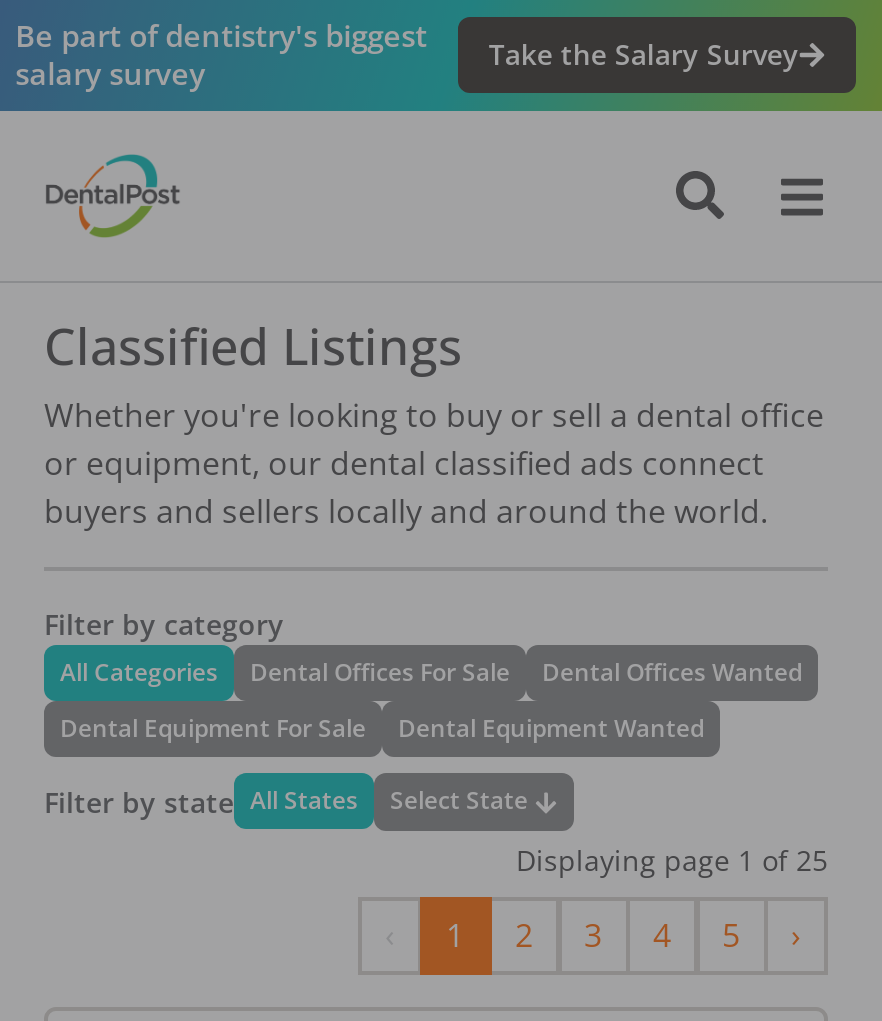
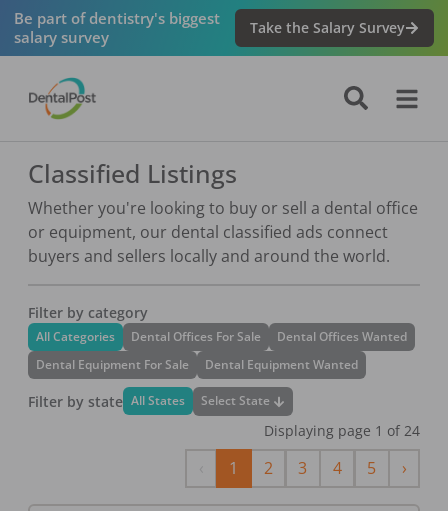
- Displaying page 1 of 25
+ Displaying page 1 of 24
